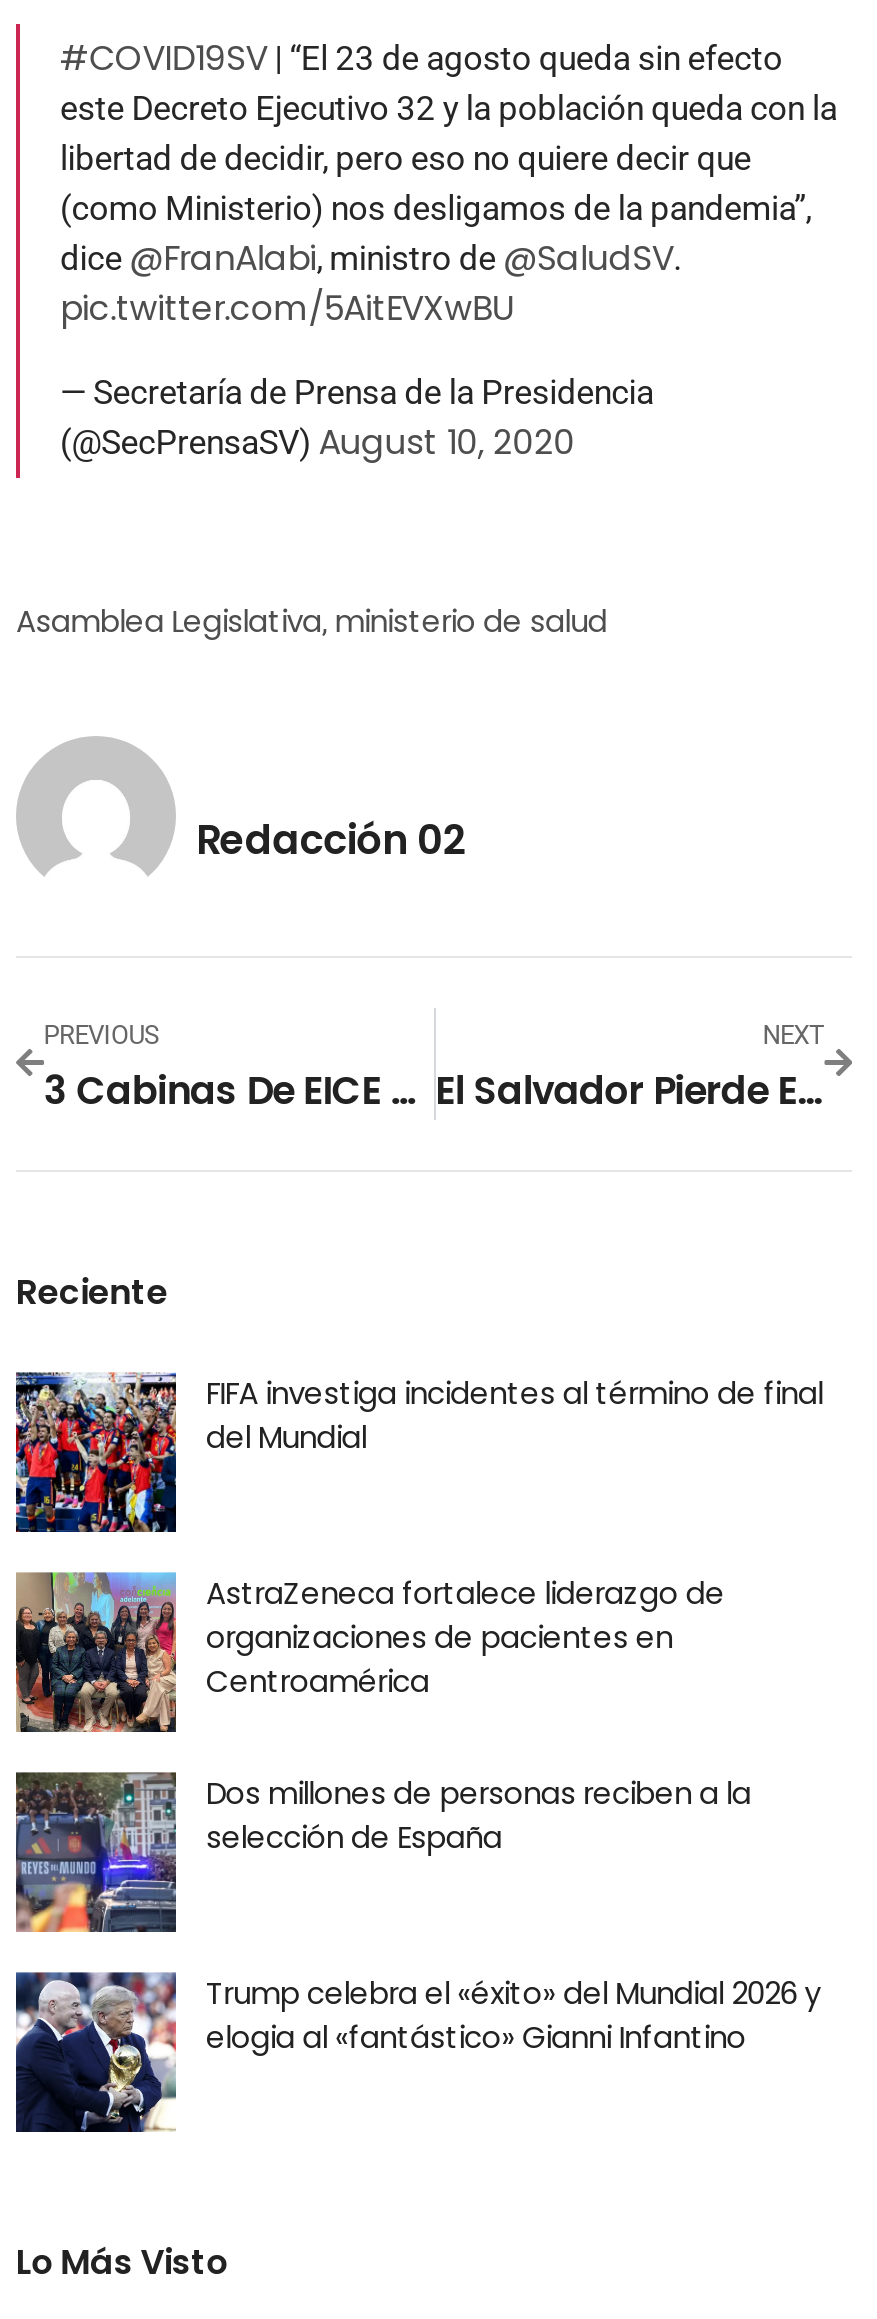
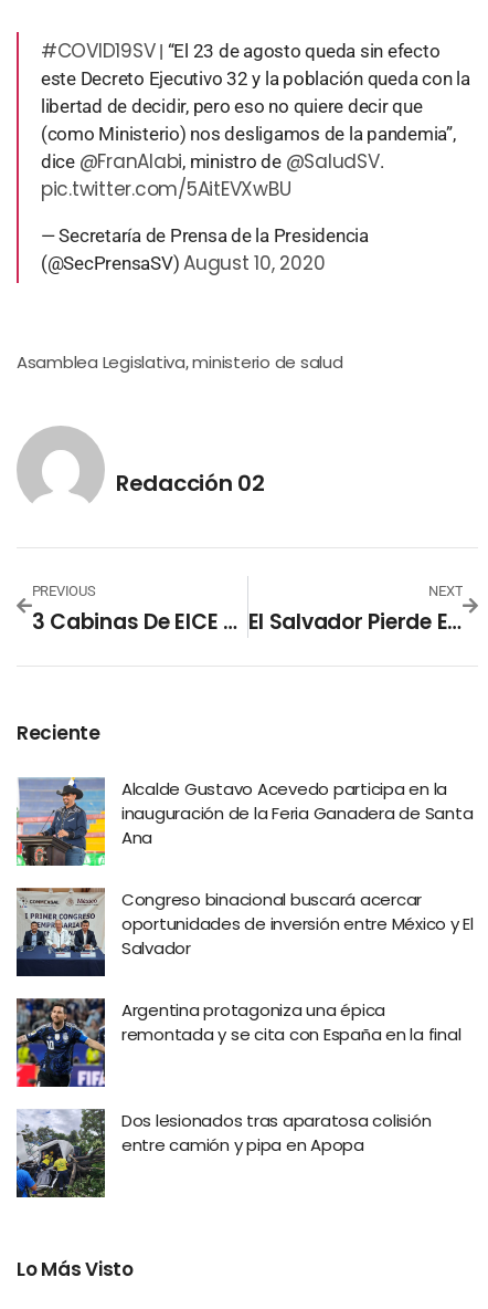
- [image]
- FIFA investiga incidentes al término de final
- del Mundial
+ [image]
+ Alcalde Gustavo Acevedo participa en la
+ inauguración de la Feria Ganadera de Santa
+ Ana

- [image]
- AstraZeneca fortalece liderazgo de
- organizaciones de pacientes en
- Centroamérica
+ [image]
+ Congreso binacional buscará acercar
+ oportunidades de inversión entre México y El
+ Salvador

- [image]
- Dos millones de personas reciben a la
- selección de España
+ [image]
+ Argentina protagoniza una épica
+ remontada y se cita con España en la final

- [image]
- Trump celebra el «éxito» del Mundial 2026 y
- elogia al «fantástico» Gianni Infantino
+ [image]
+ Dos lesionados tras aparatosa colisión
+ entre camión y pipa en Apopa
